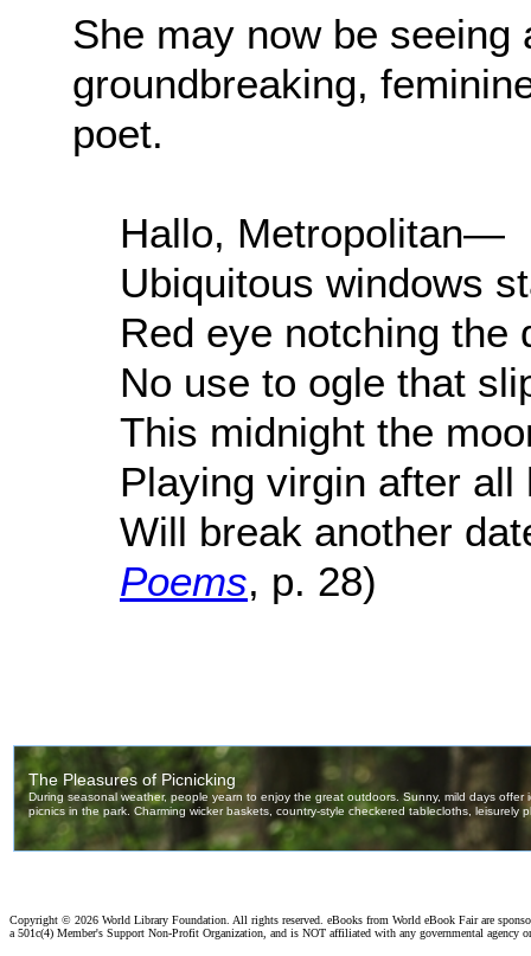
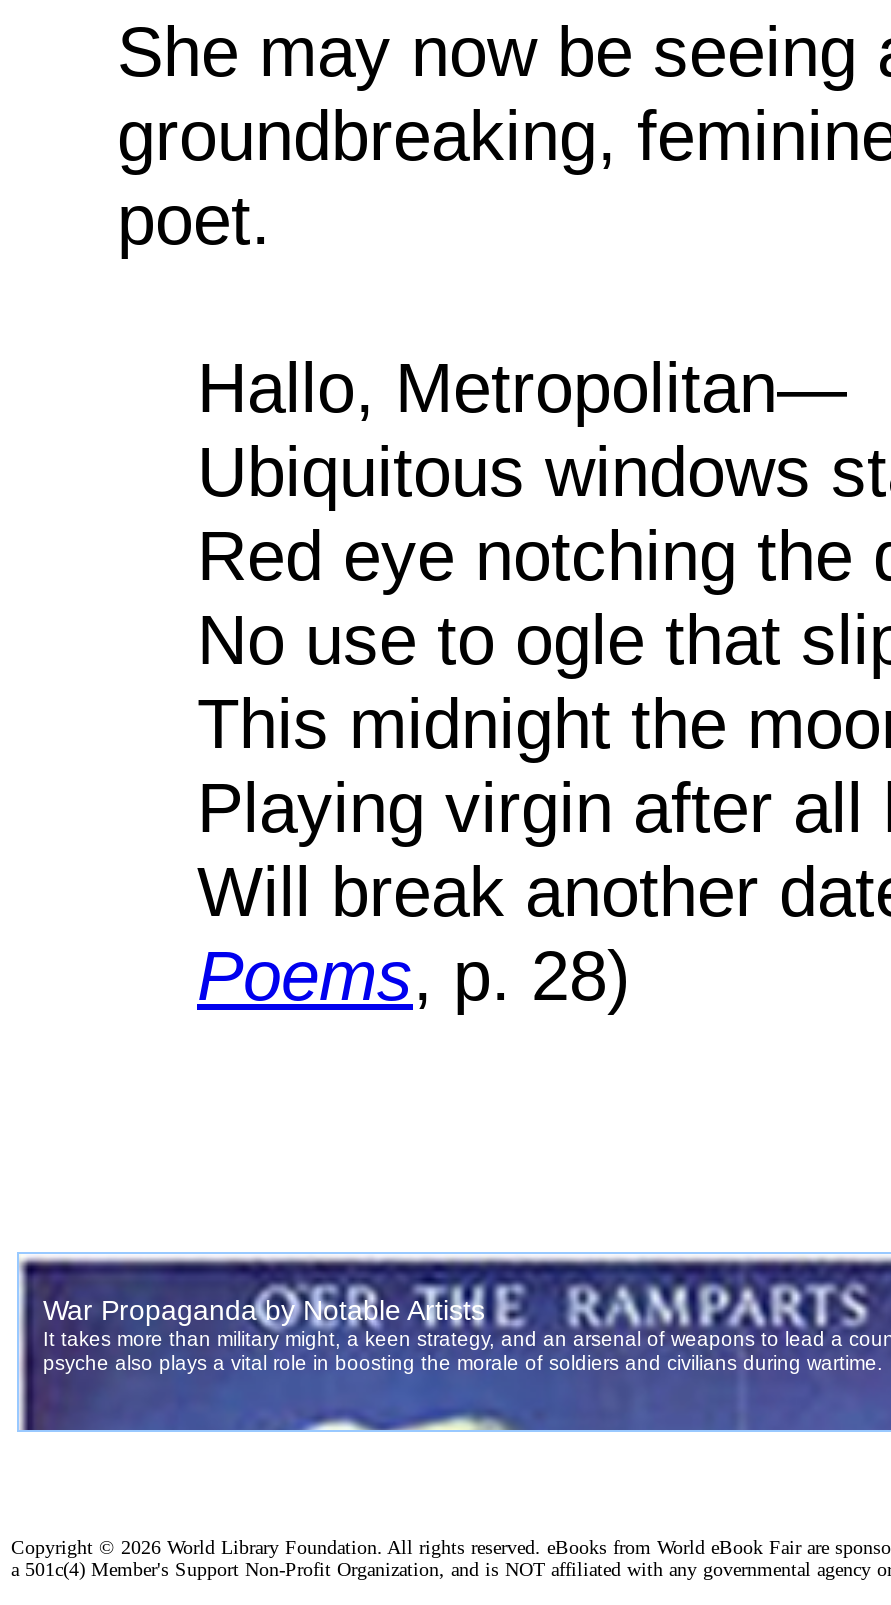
- [image]
+ [image]
